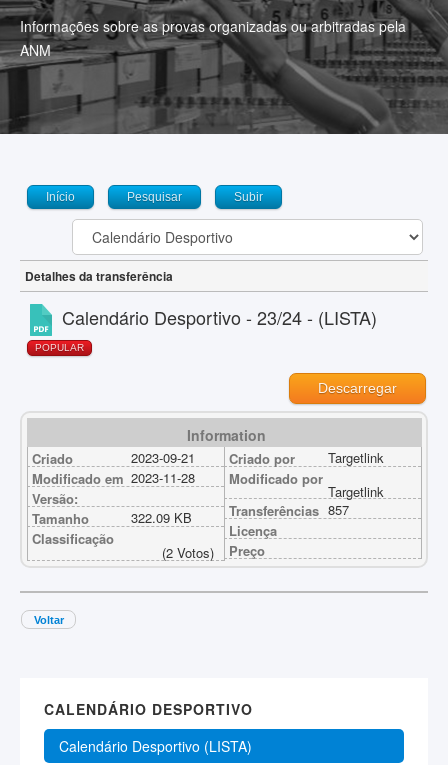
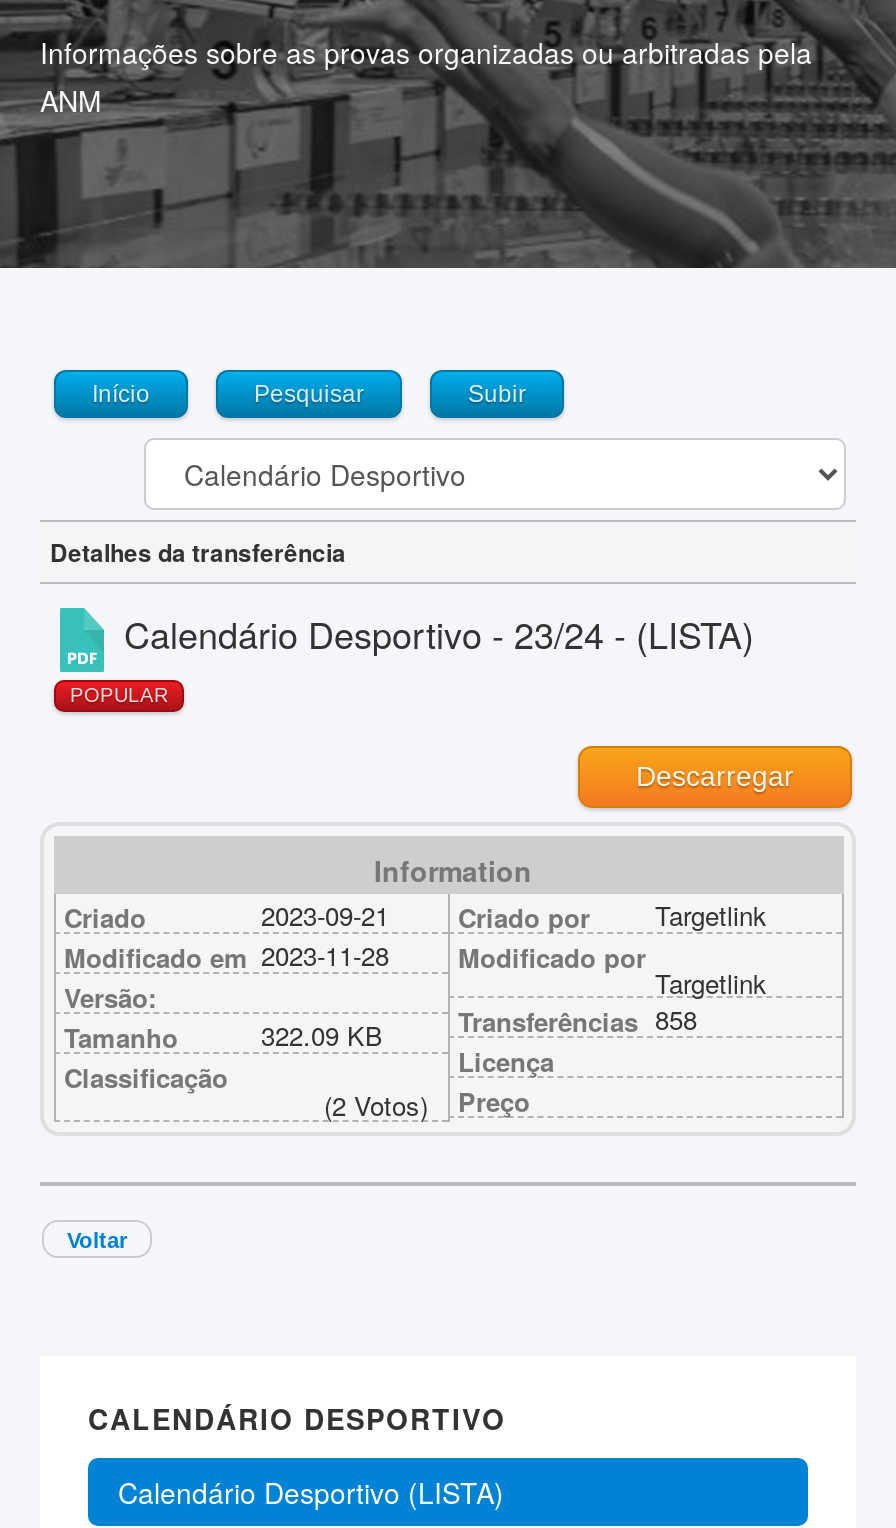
- Transferências 857
+ Transferências 858
